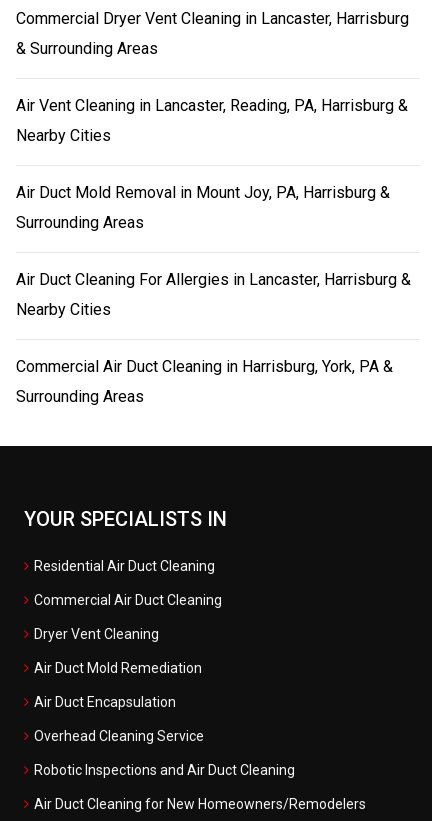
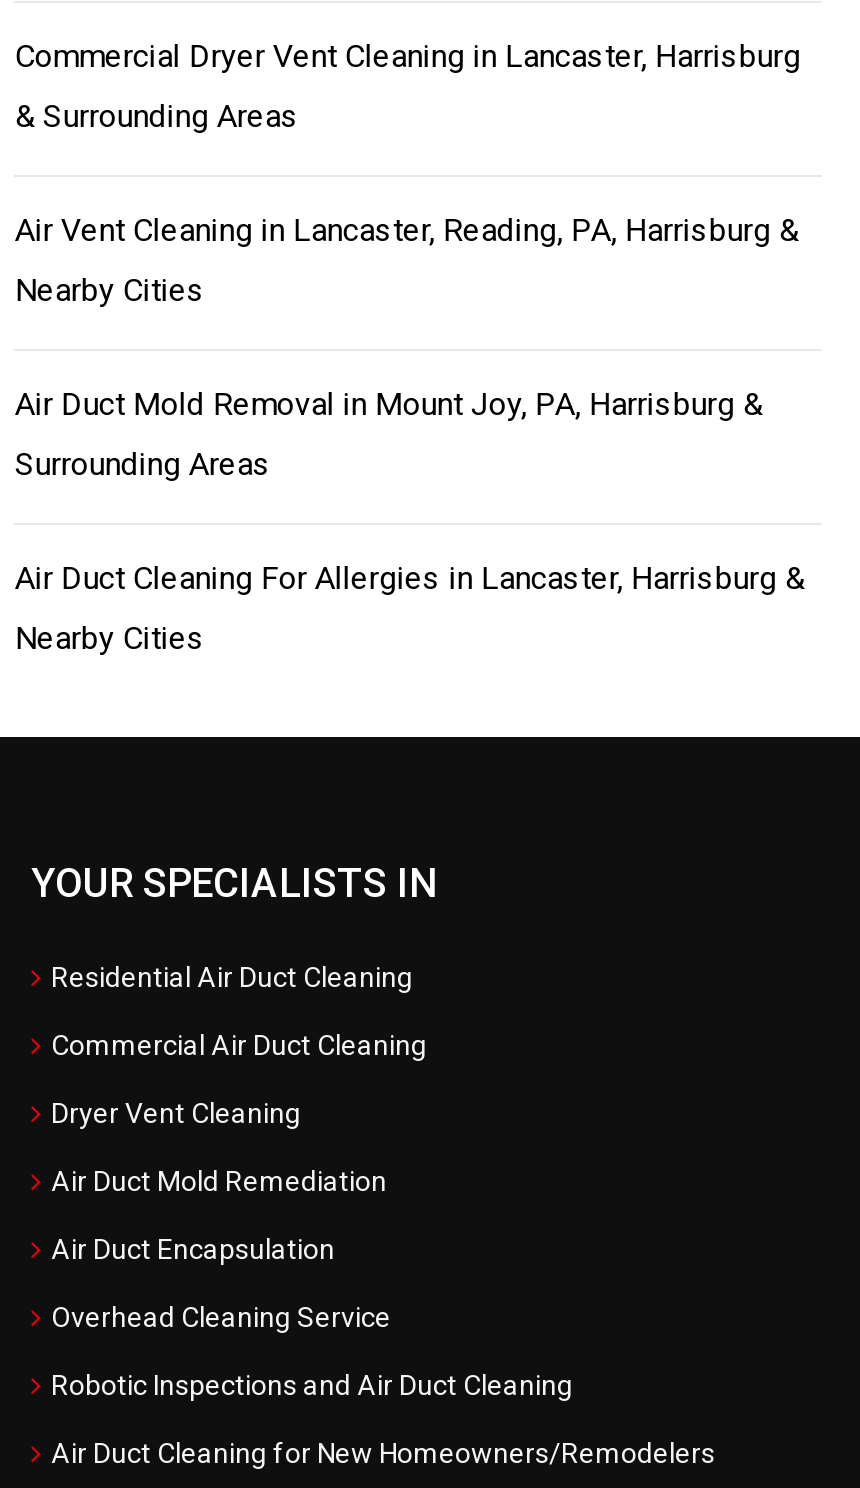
- Commercial Air Duct Cleaning in Harrisburg, York, PA &
- Surrounding Areas
